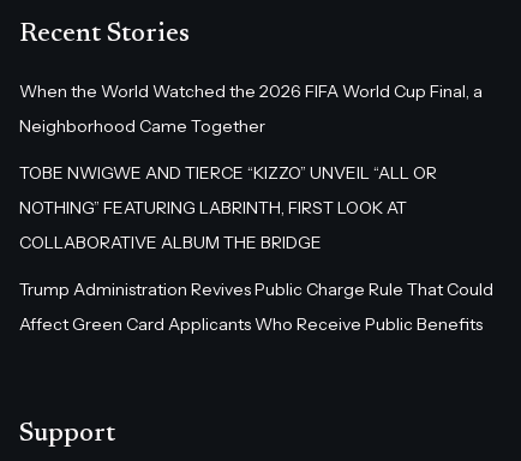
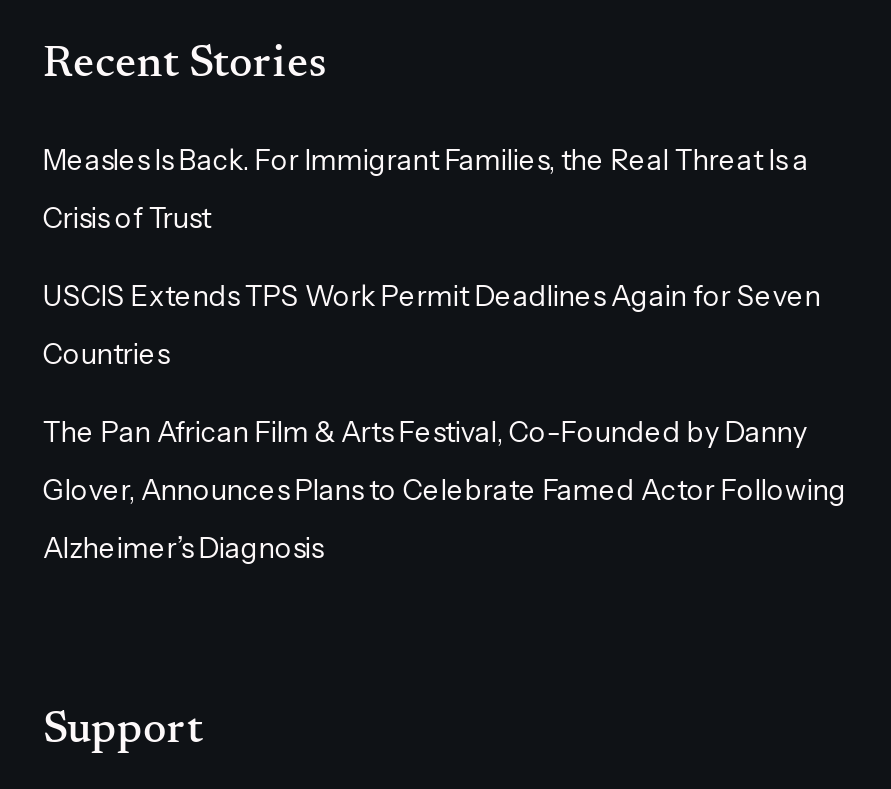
- When the World Watched the 2026 FIFA World Cup Final, a
+ Measles Is Back. For Immigrant Families, the Real Threat Is a

- Neighborhood Came Together
+ Crisis of Trust

- TOBE NWIGWE AND TIERCE “KIZZO” UNVEIL “ALL OR
+ USCIS Extends TPS Work Permit Deadlines Again for Seven

- NOTHING” FEATURING LABRINTH, FIRST LOOK AT
+ Countries

- COLLABORATIVE ALBUM THE BRIDGE
+ The Pan African Film & Arts Festival, Co-Founded by Danny

- Trump Administration Revives Public Charge Rule That Could
+ Glover, Announces Plans to Celebrate Famed Actor Following

- Affect Green Card Applicants Who Receive Public Benefits
+ Alzheimer’s Diagnosis
